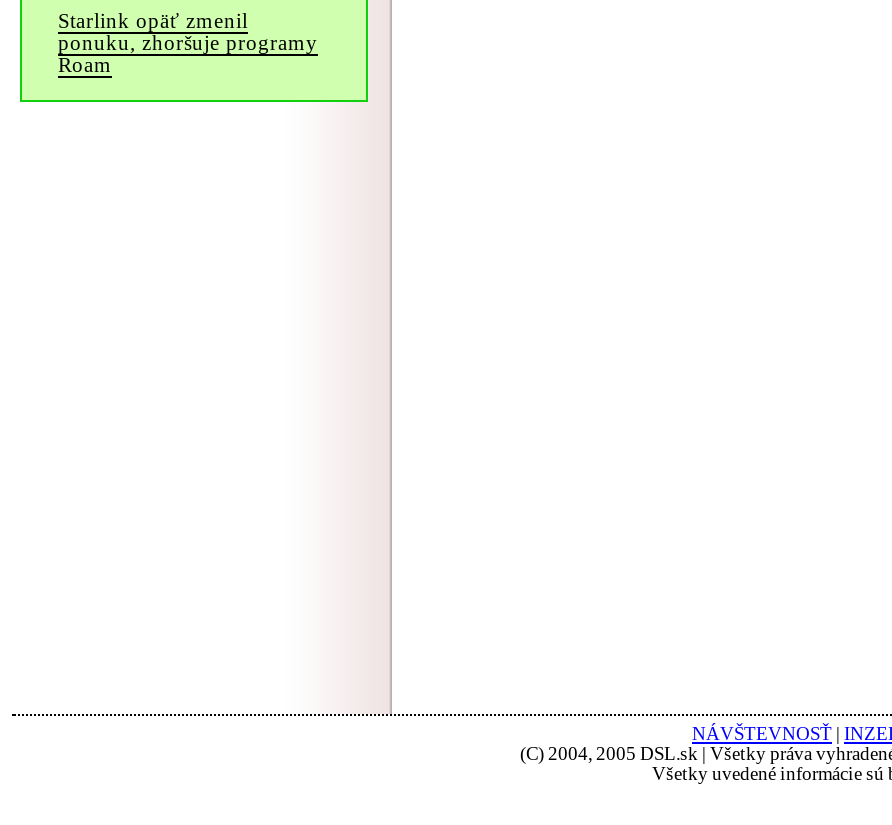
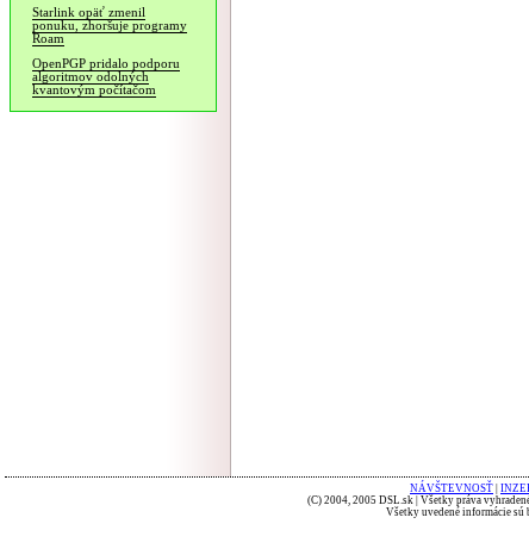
+ OpenPGP pridalo podporu
+ algoritmov odolných
+ kvantovým počítačom
